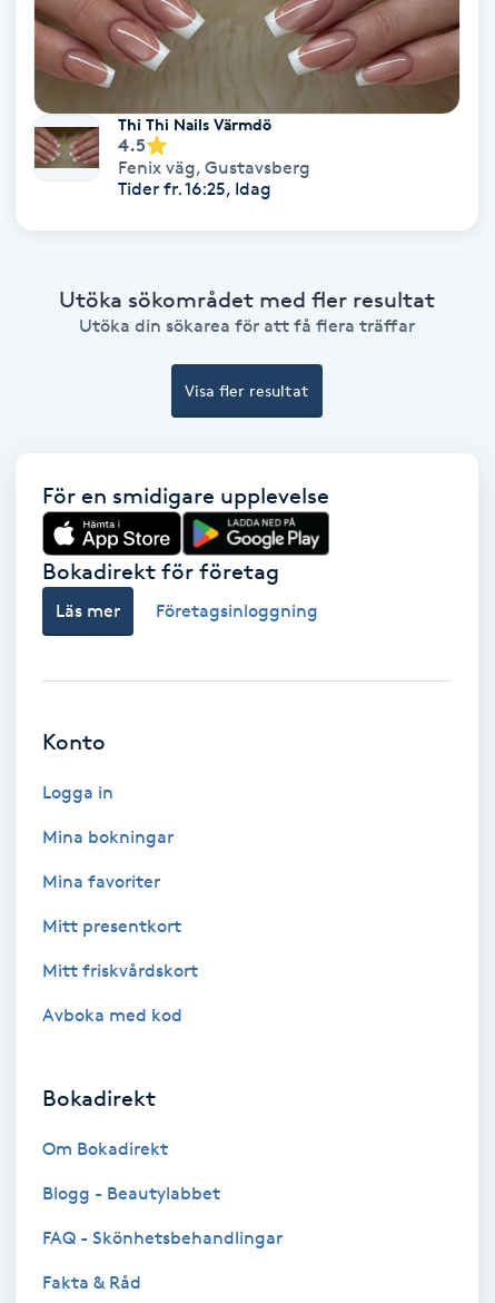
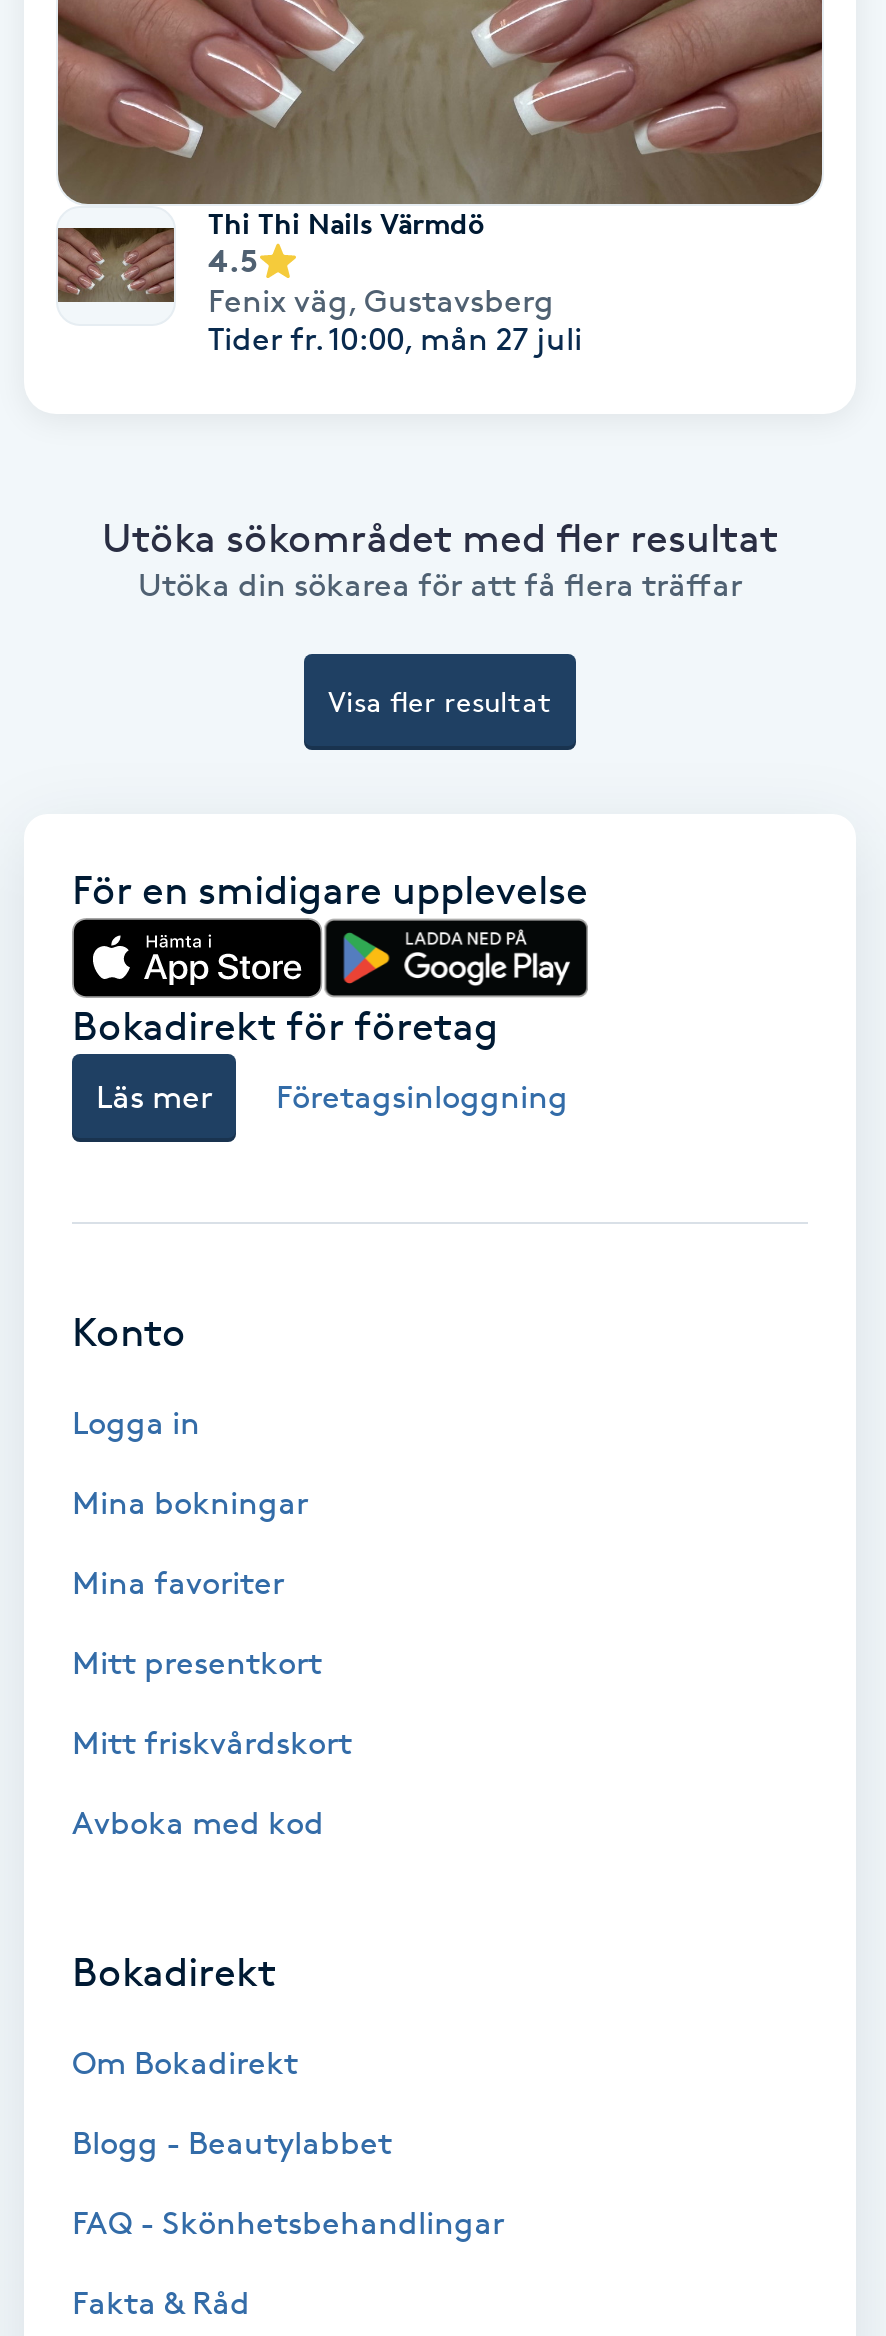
- Tider fr. 16:25, Idag
+ Tider fr. 10:00, mån 27 juli
